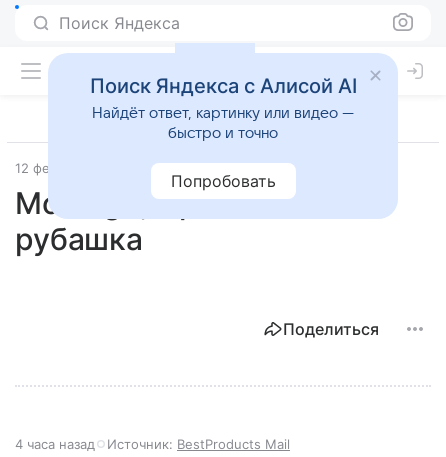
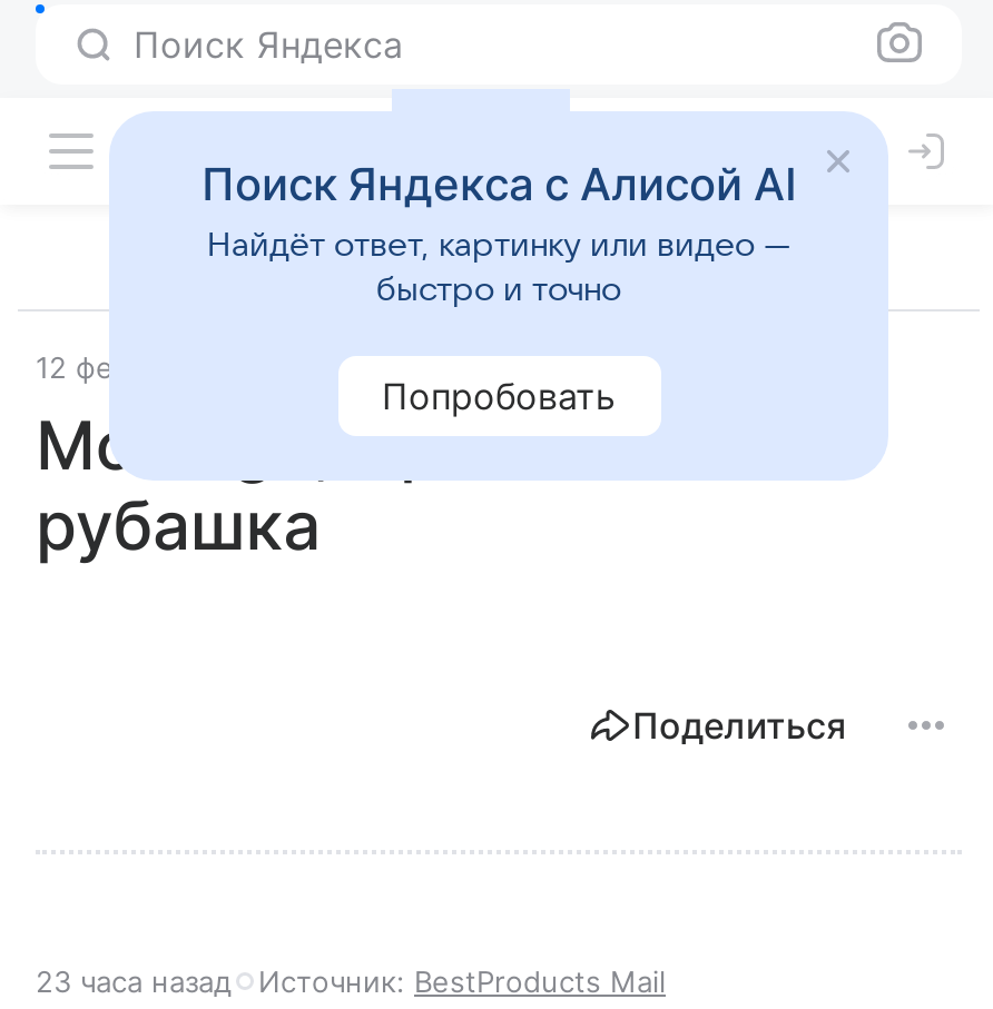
- 4 часа назад Источник: BestProducts Mail
+ 23 часа назад Источник: BestProducts Mail
